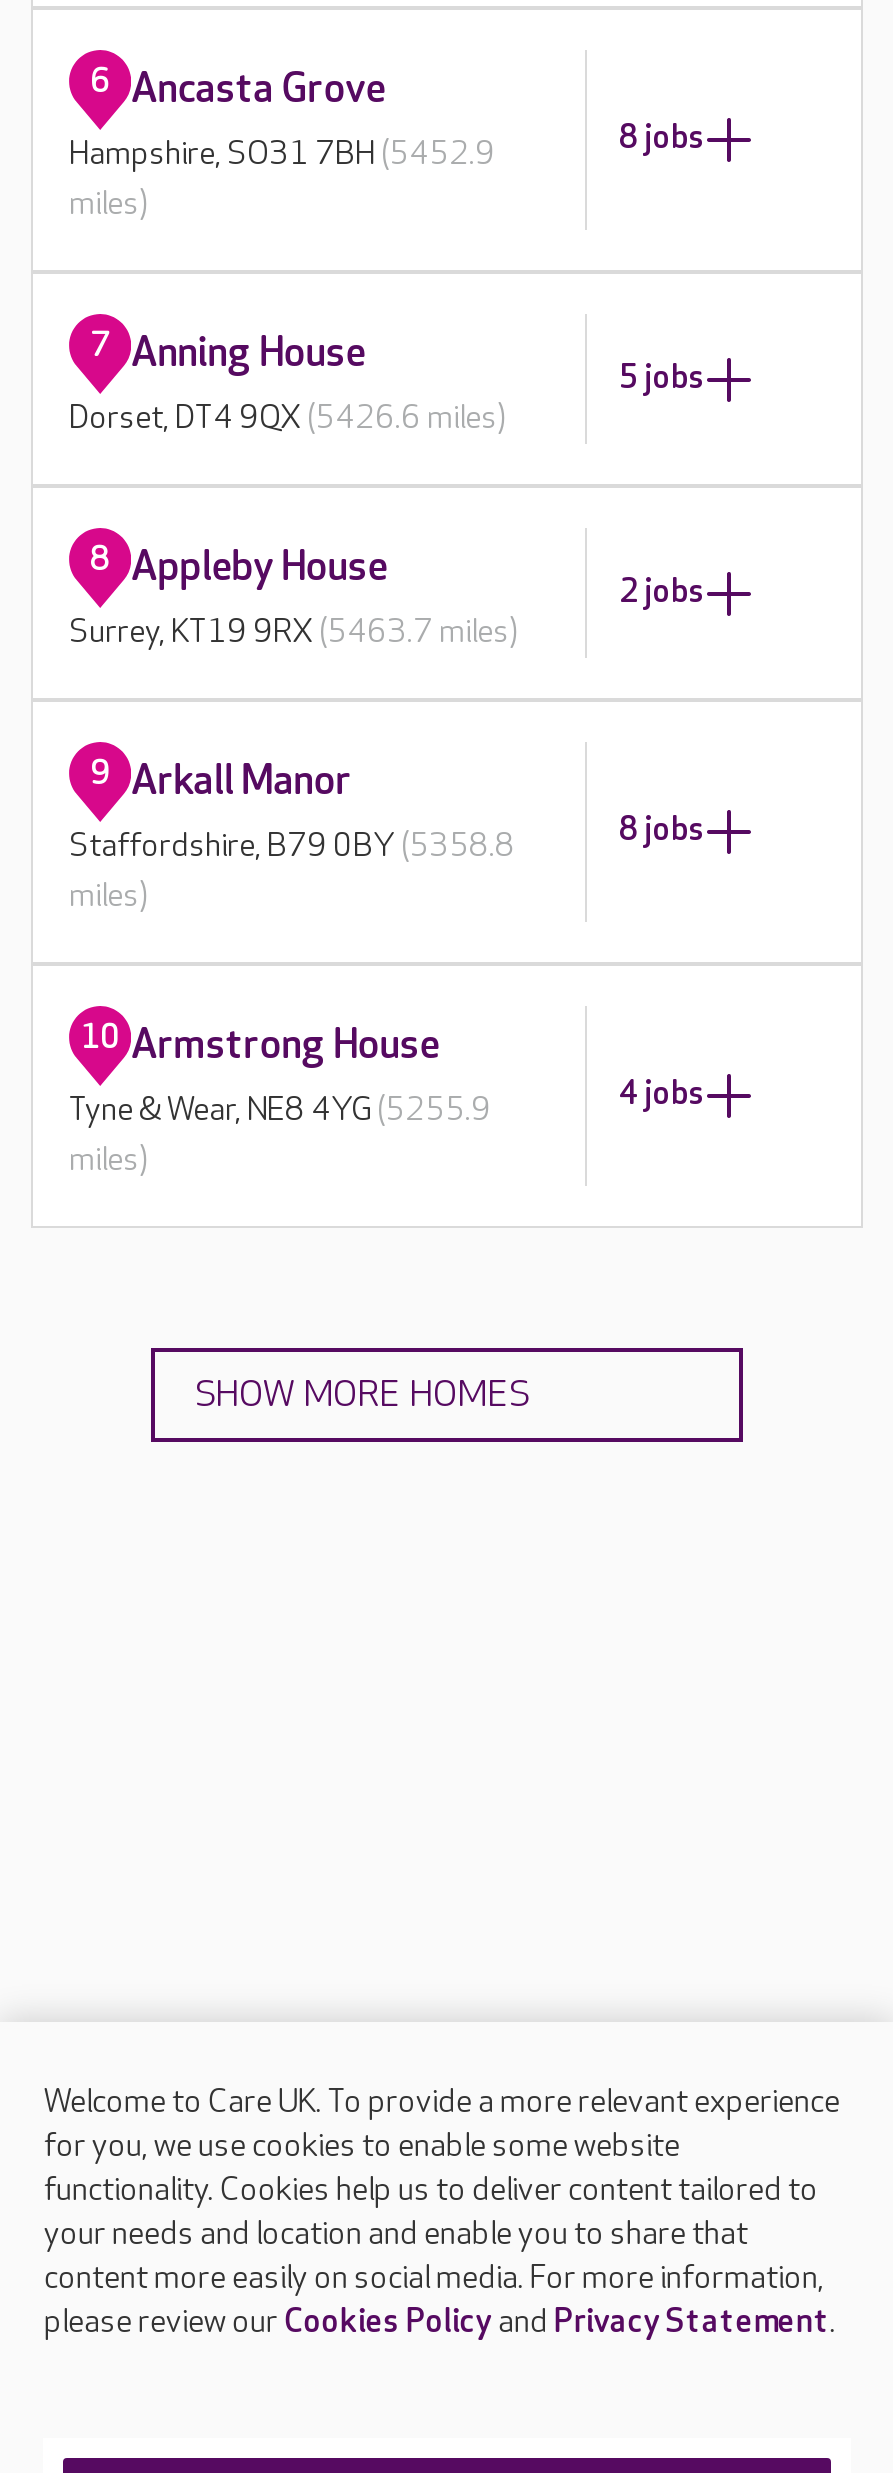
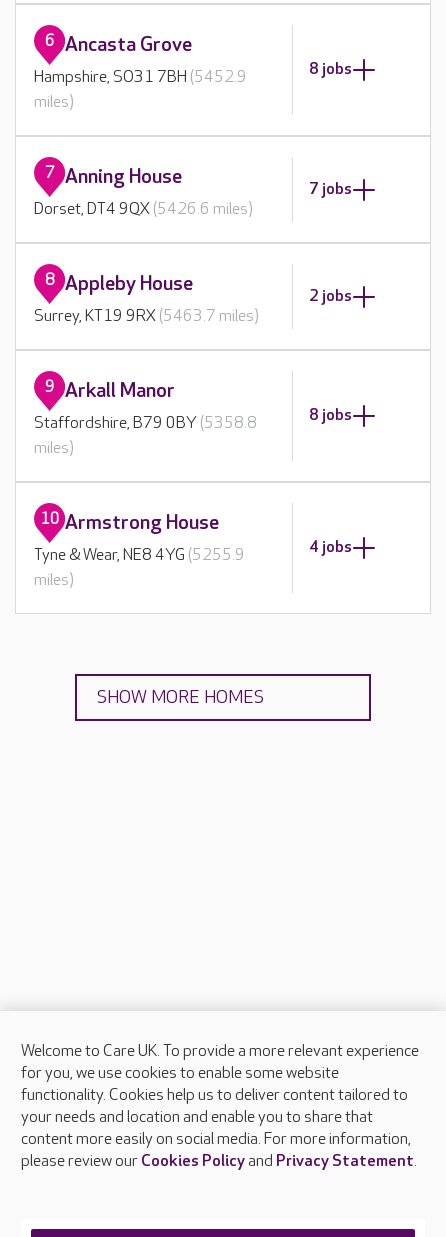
- 5 jobs
+ 7 jobs
